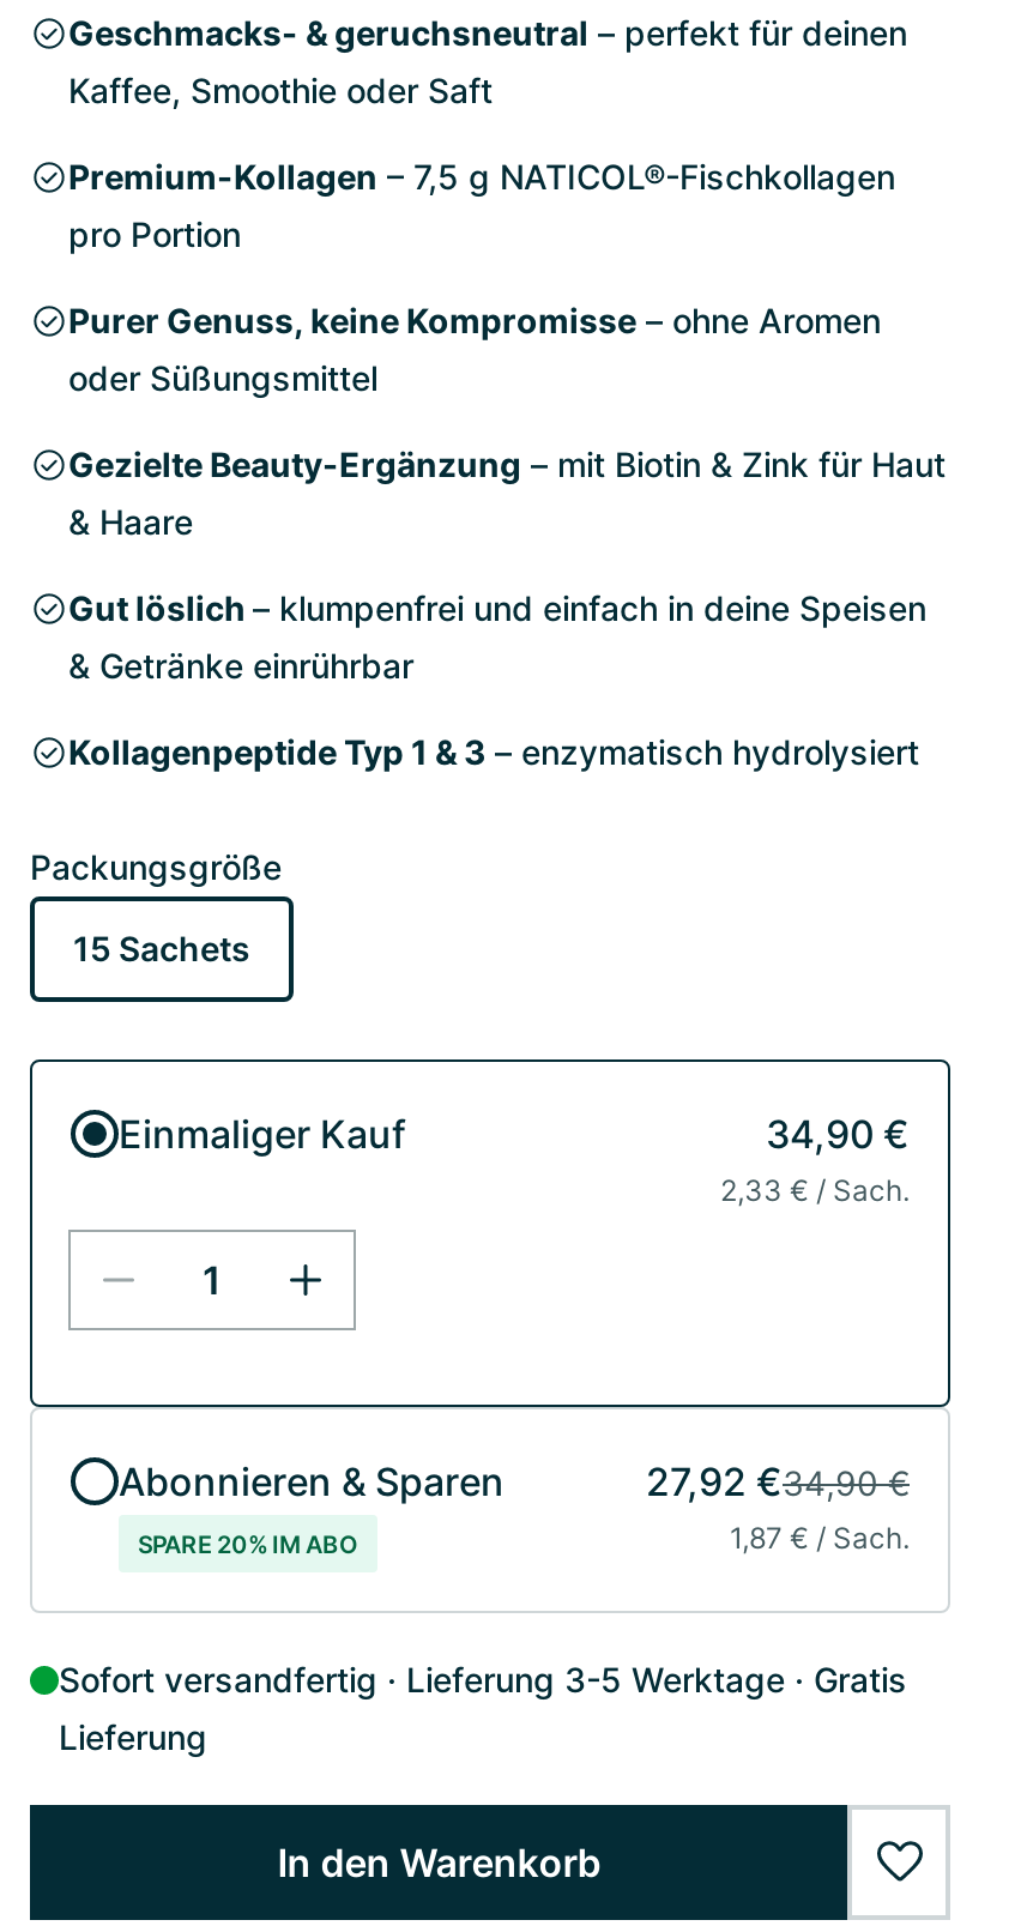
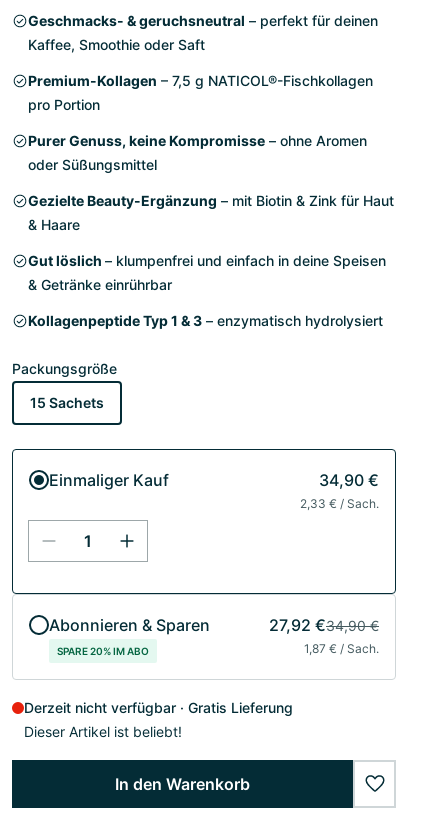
- Sofort versandfertig
- Lieferung 3-5 Werktage
- Gratis
- Lieferung
+ Derzeit nicht verfügbar
+ Gratis Lieferung
+ Dieser Artikel ist beliebt!
